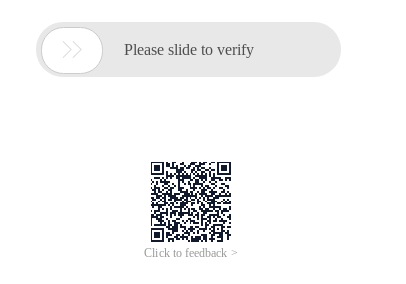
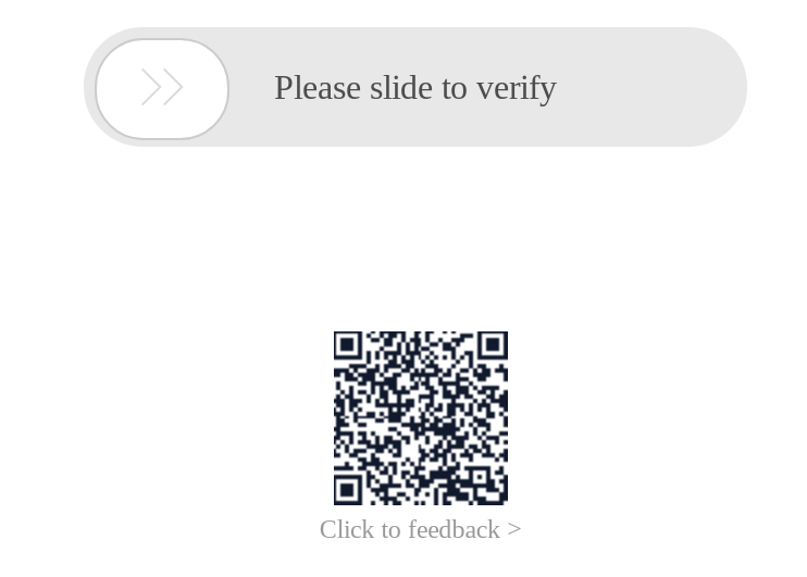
- [image]
+ [image]
